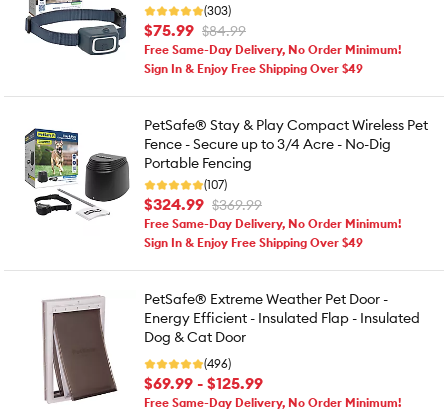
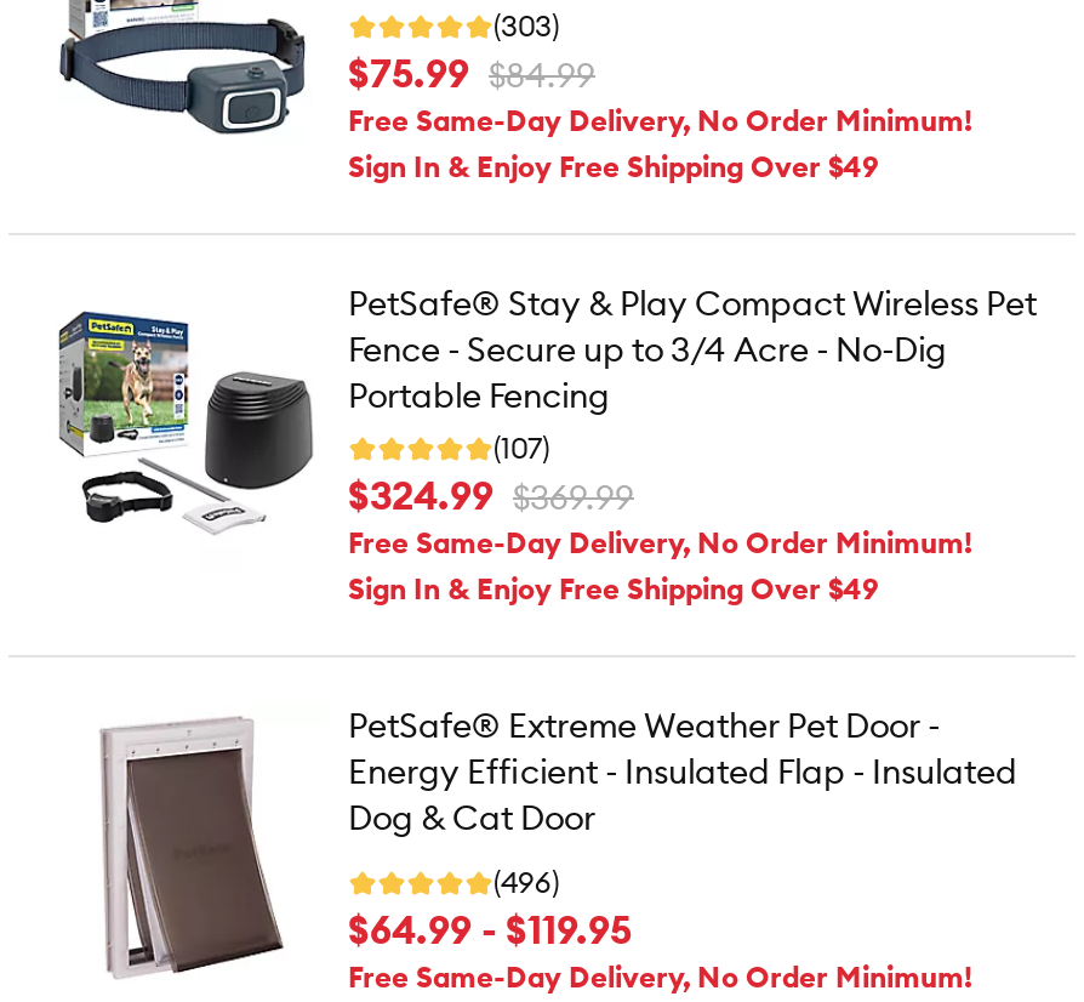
- $69.99 - $125.99
+ $64.99 - $119.95
